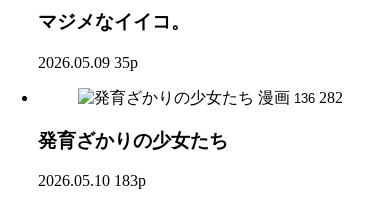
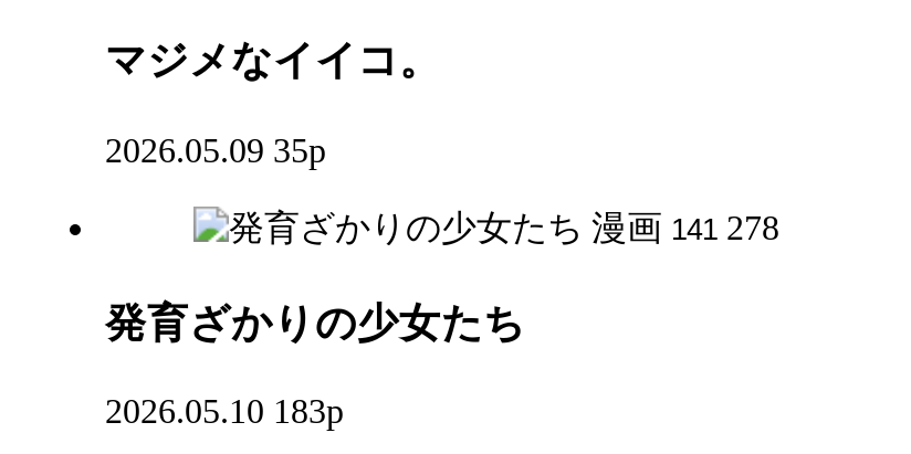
- 漫画 136 282
+ 漫画 141 278
